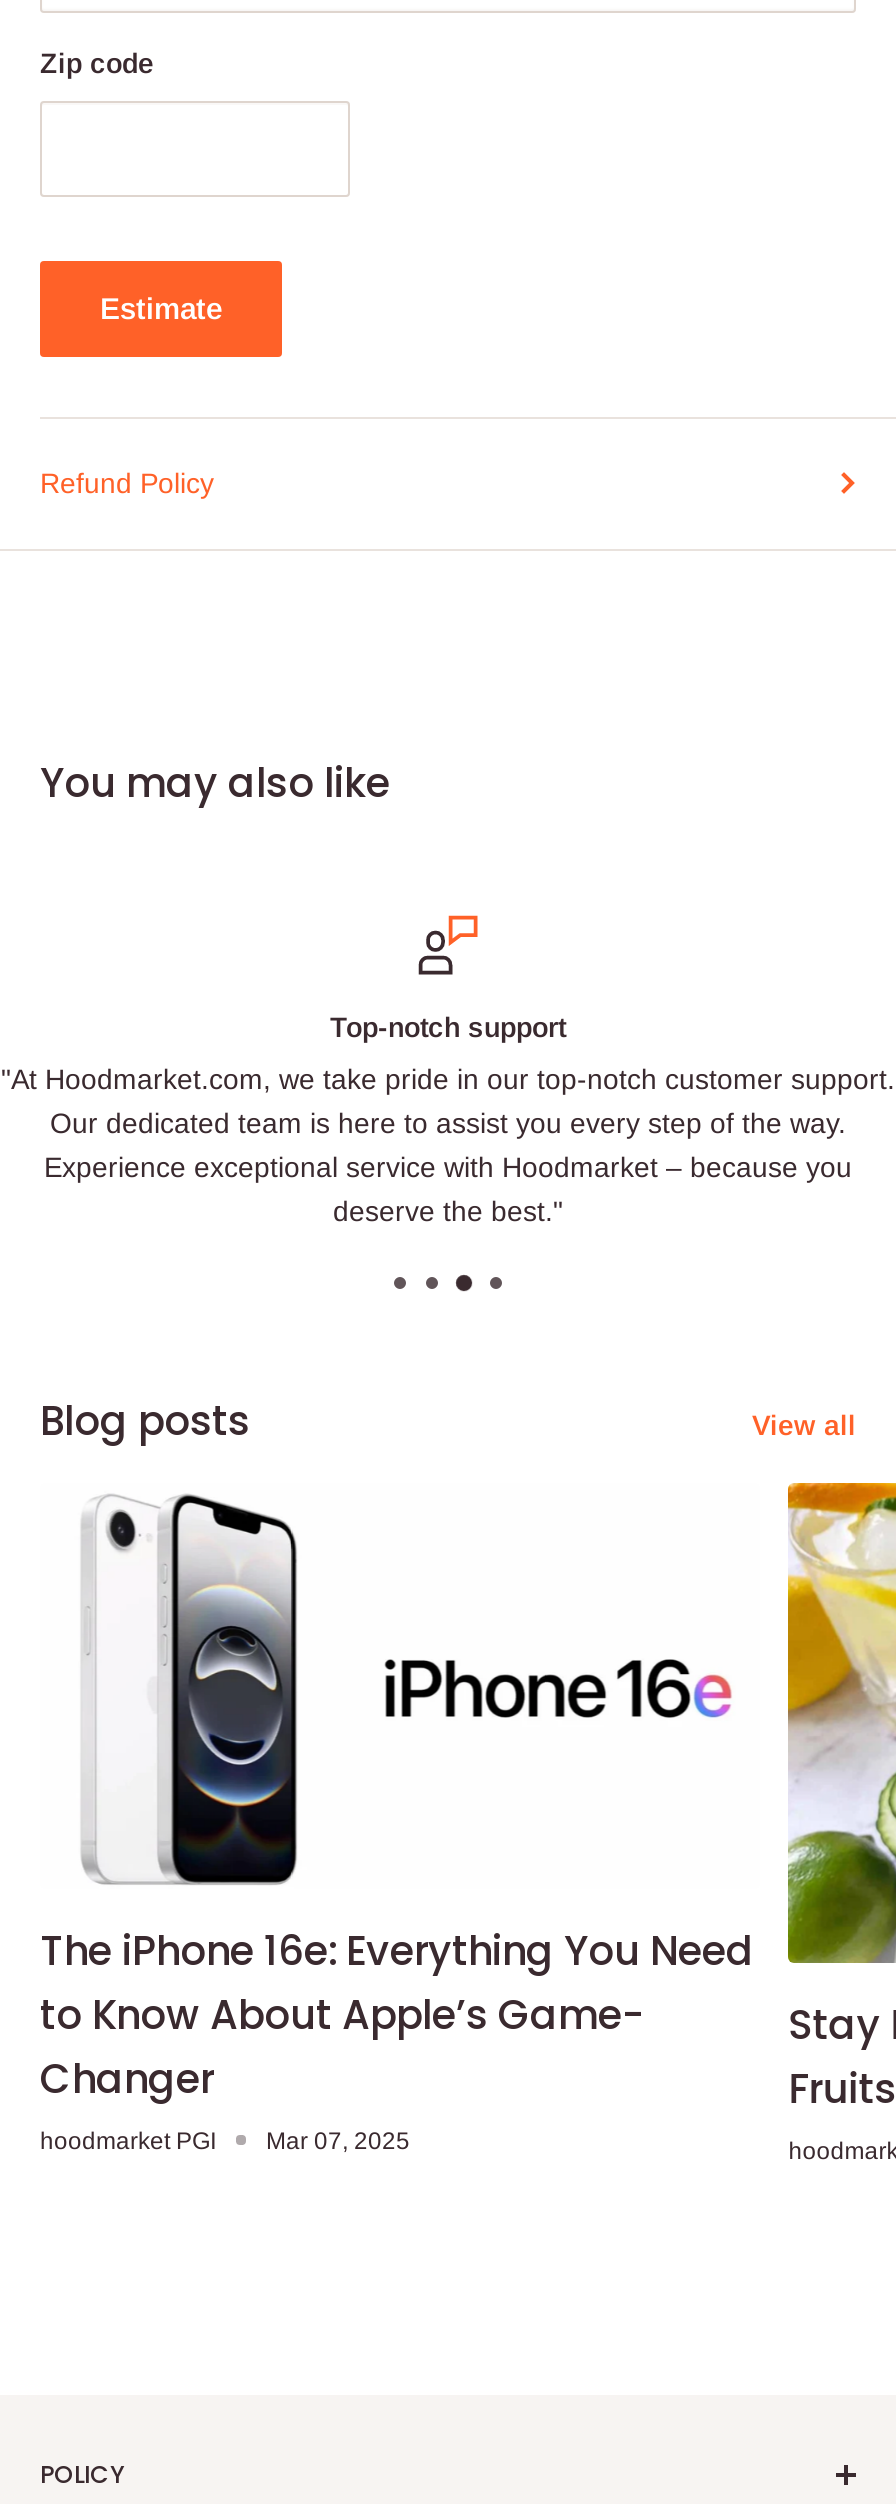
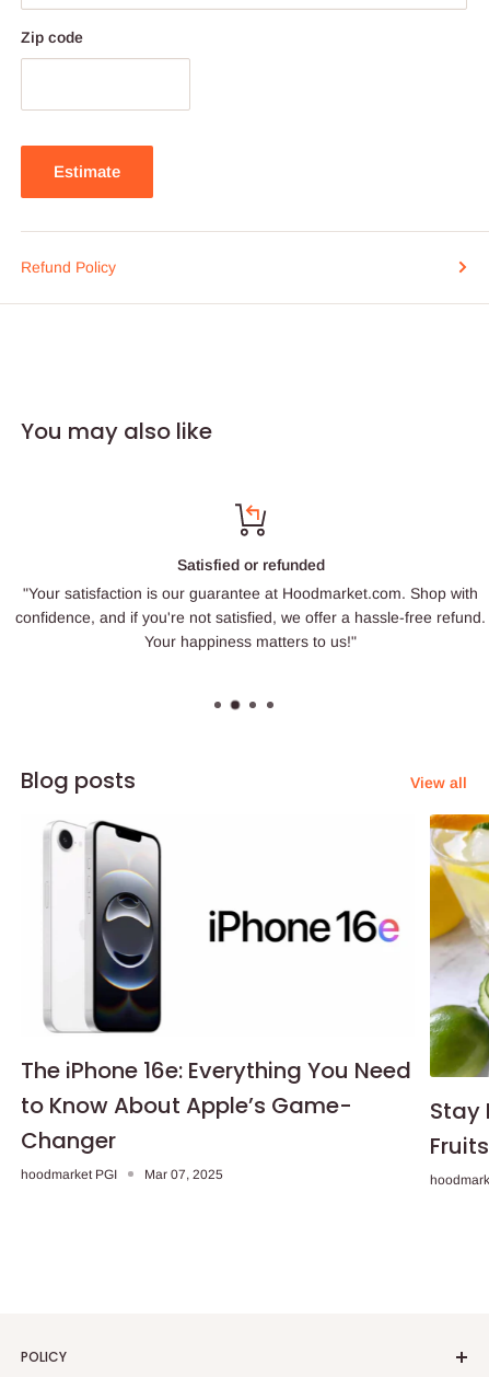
- [image]
- Top-notch support
+ [image]
+ Satisfied or refunded

- "At Hoodmarket.com, we take pride in our top-notch customer support.
- Our dedicated team is here to assist you every step of the way.
- Experience exceptional service with Hoodmarket – because you
- deserve the best."
+ "Your satisfaction is our guarantee at Hoodmarket.com. Shop with
+ confidence, and if you're not satisfied, we offer a hassle-free refund.
+ Your happiness matters to us!"
